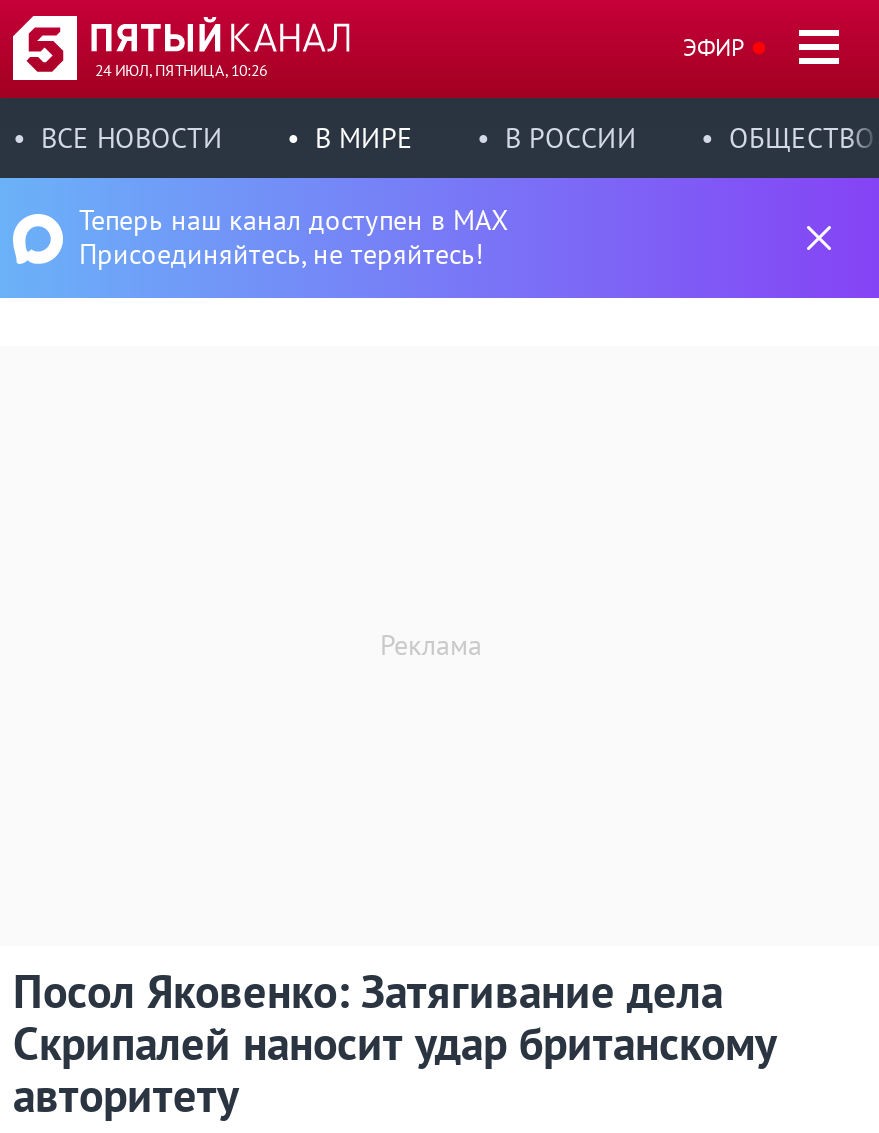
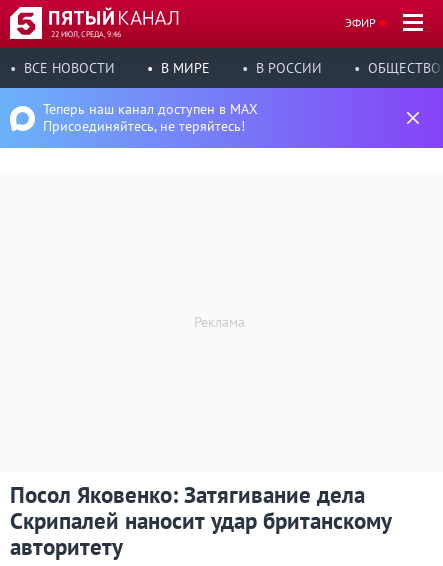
- 24 ИЮЛ, ПЯТНИЦА, 10:26
+ 22 ИЮЛ, СРЕДА, 9:46
